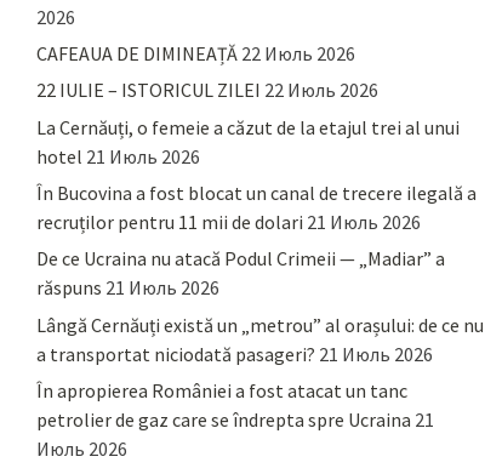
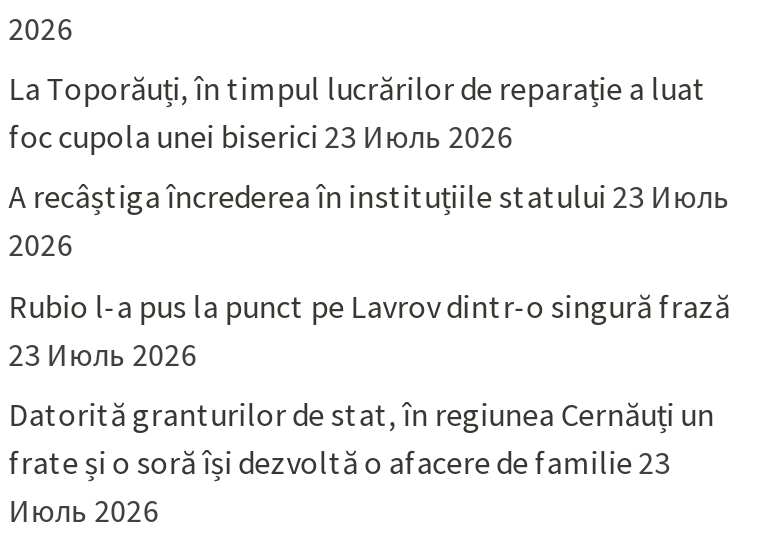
- CAFEAUA DE DIMINEAȚĂ 22 Июль 2026
- 22 IULIE – ISTORICUL ZILEI 22 Июль 2026
- La Cernăuți, o femeie a căzut de la etajul trei al unui
- hotel 21 Июль 2026
- În Bucovina a fost blocat un canal de trecere ilegală a
- recruților pentru 11 mii de dolari 21 Июль 2026
- De ce Ucraina nu atacă Podul Crimeii — „Madiar” a
- răspuns 21 Июль 2026
- Lângă Cernăuți există un „metrou” al orașului: de ce nu
- a transportat niciodată pasageri? 21 Июль 2026
- În apropierea României a fost atacat un tanc
- petrolier de gaz care se îndrepta spre Ucraina 21
+ La Toporăuți, în timpul lucrărilor de reparație a luat
+ foc cupola unei biserici 23 Июль 2026
+ A recâștiga încrederea în instituțiile statului 23 Июль
+ 2026
+ Rubio l-a pus la punct pe Lavrov dintr-o singură frază
+ 23 Июль 2026
+ Datorită granturilor de stat, în regiunea Cernăuți un
+ frate și o soră își dezvoltă o afacere de familie 23
